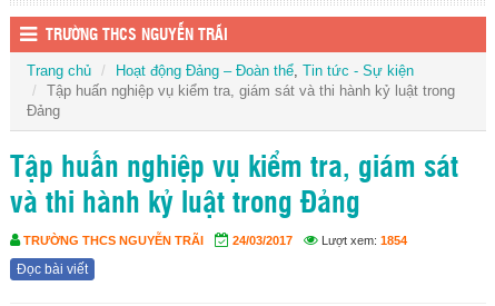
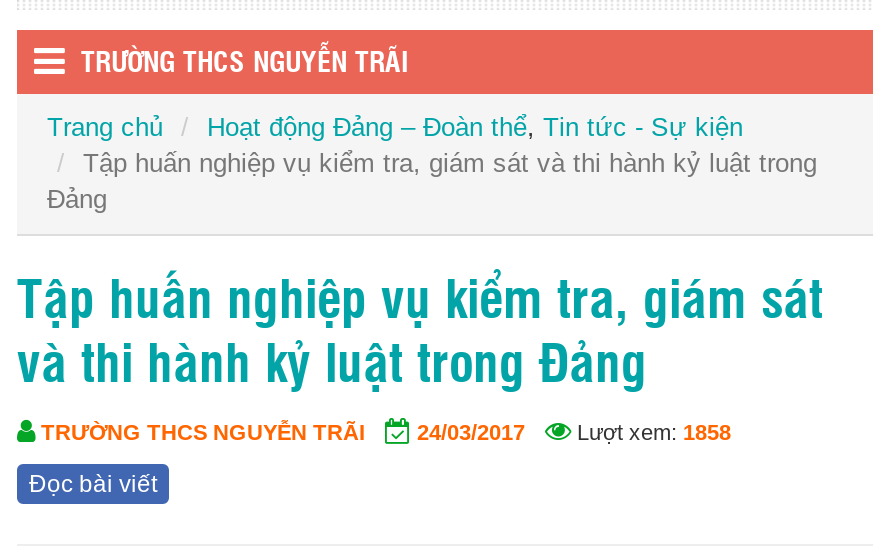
- 24/03/2017 Lượt xem: 1854
+ 24/03/2017 Lượt xem: 1858
